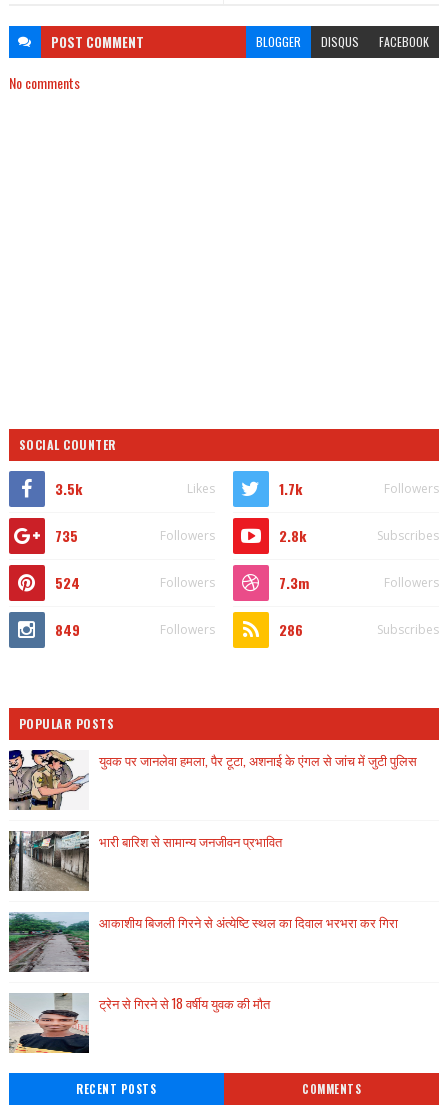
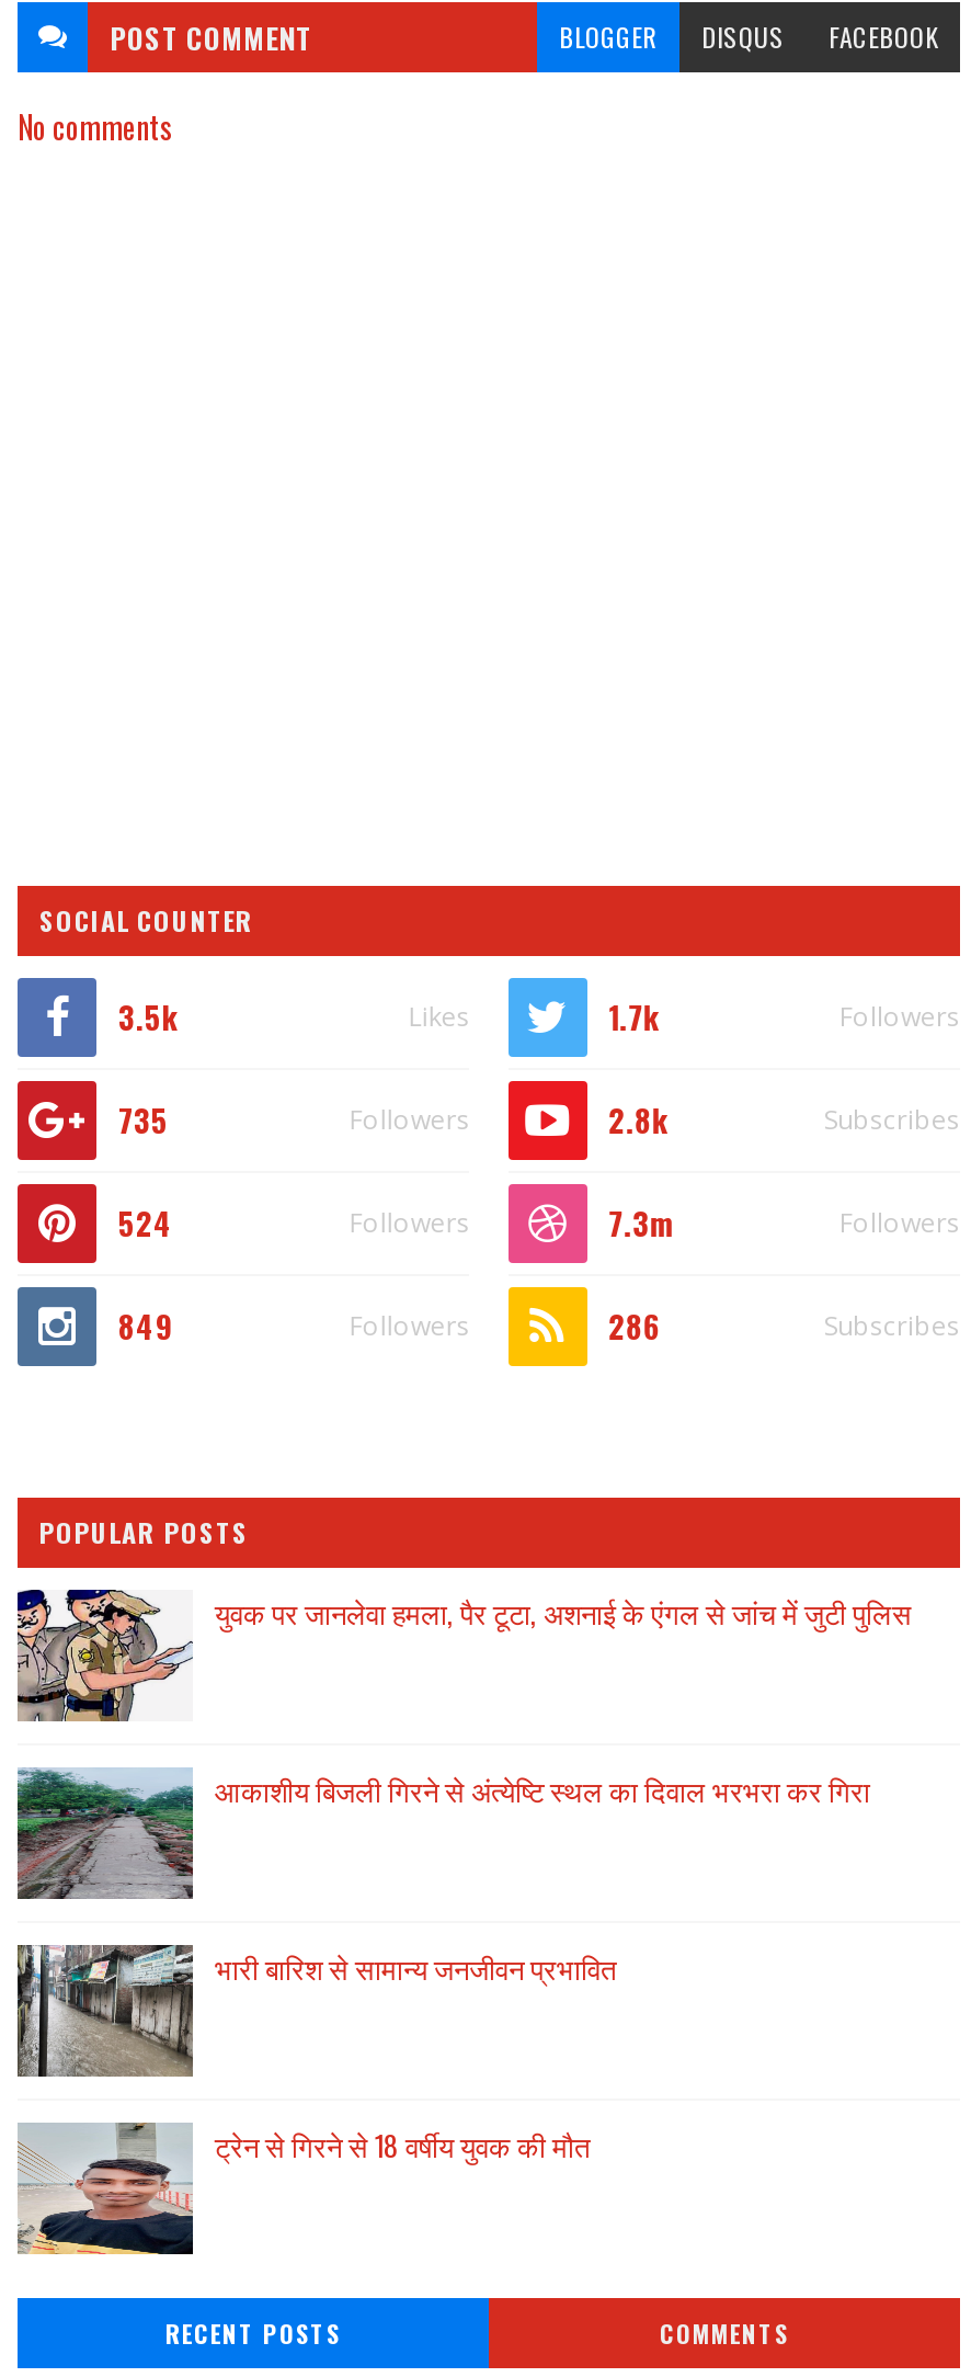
moved down: [image] | भारी बारिश से सामान्य जनजीवन प्रभावित

moved up: [image] | आकाशीय बिजली गिरने से अंत्येष्टि स्थल का दिवाल भरभरा कर गिरा
